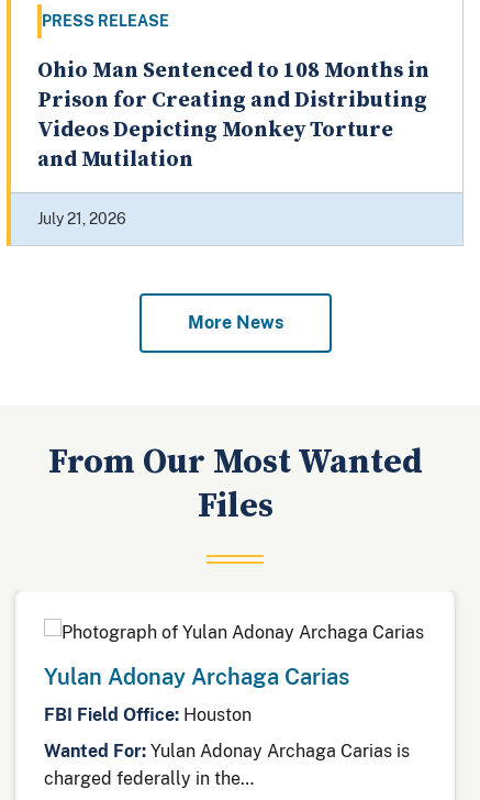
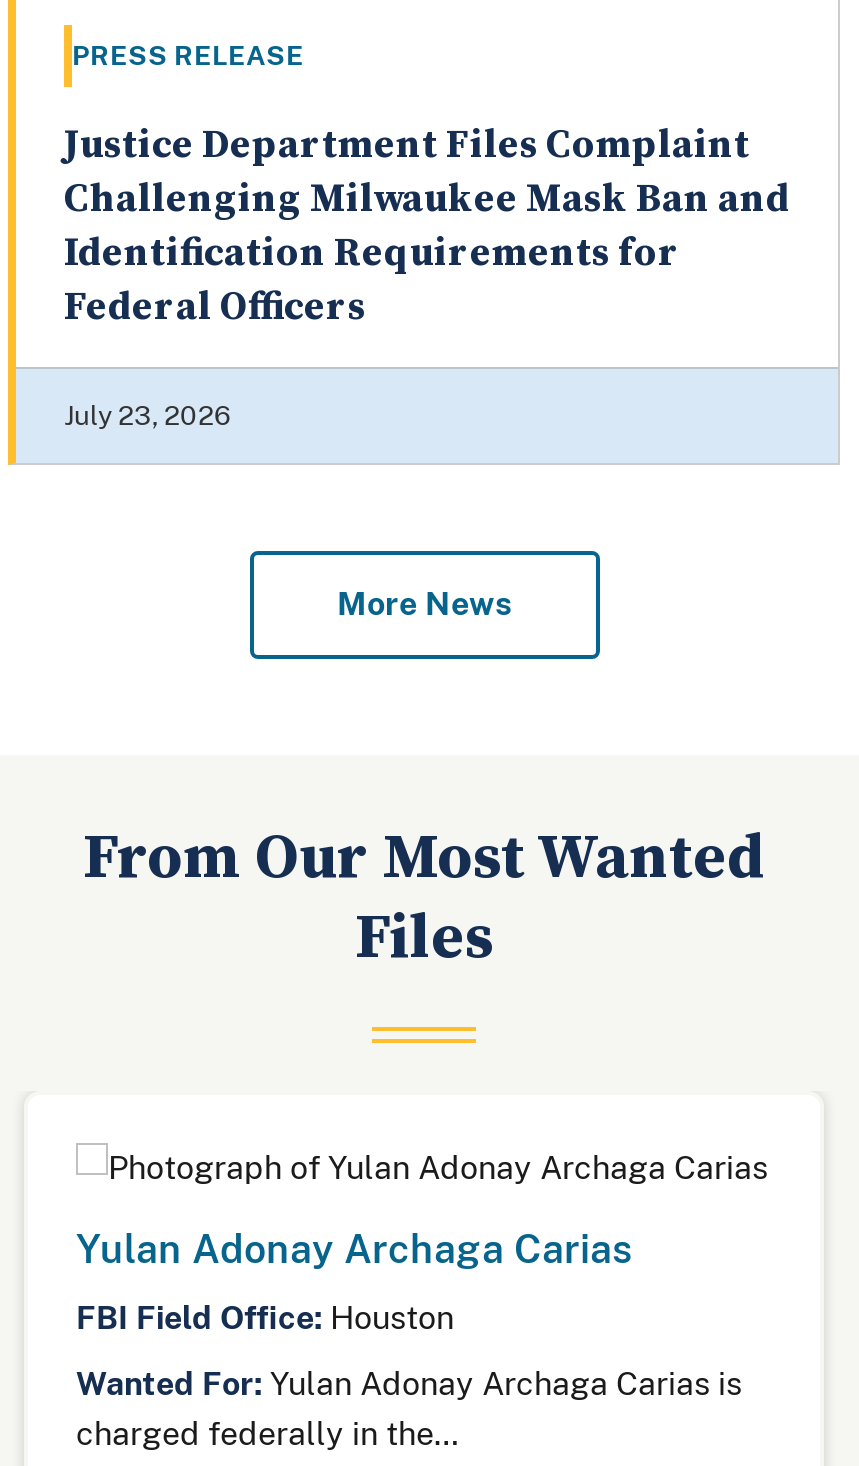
- Ohio Man Sentenced to 108 Months in
- Prison for Creating and Distributing
- Videos Depicting Monkey Torture
- and Mutilation
+ Justice Department Files Complaint
+ Challenging Milwaukee Mask Ban and
+ Identification Requirements for
+ Federal Officers

- July 21, 2026
+ July 23, 2026
